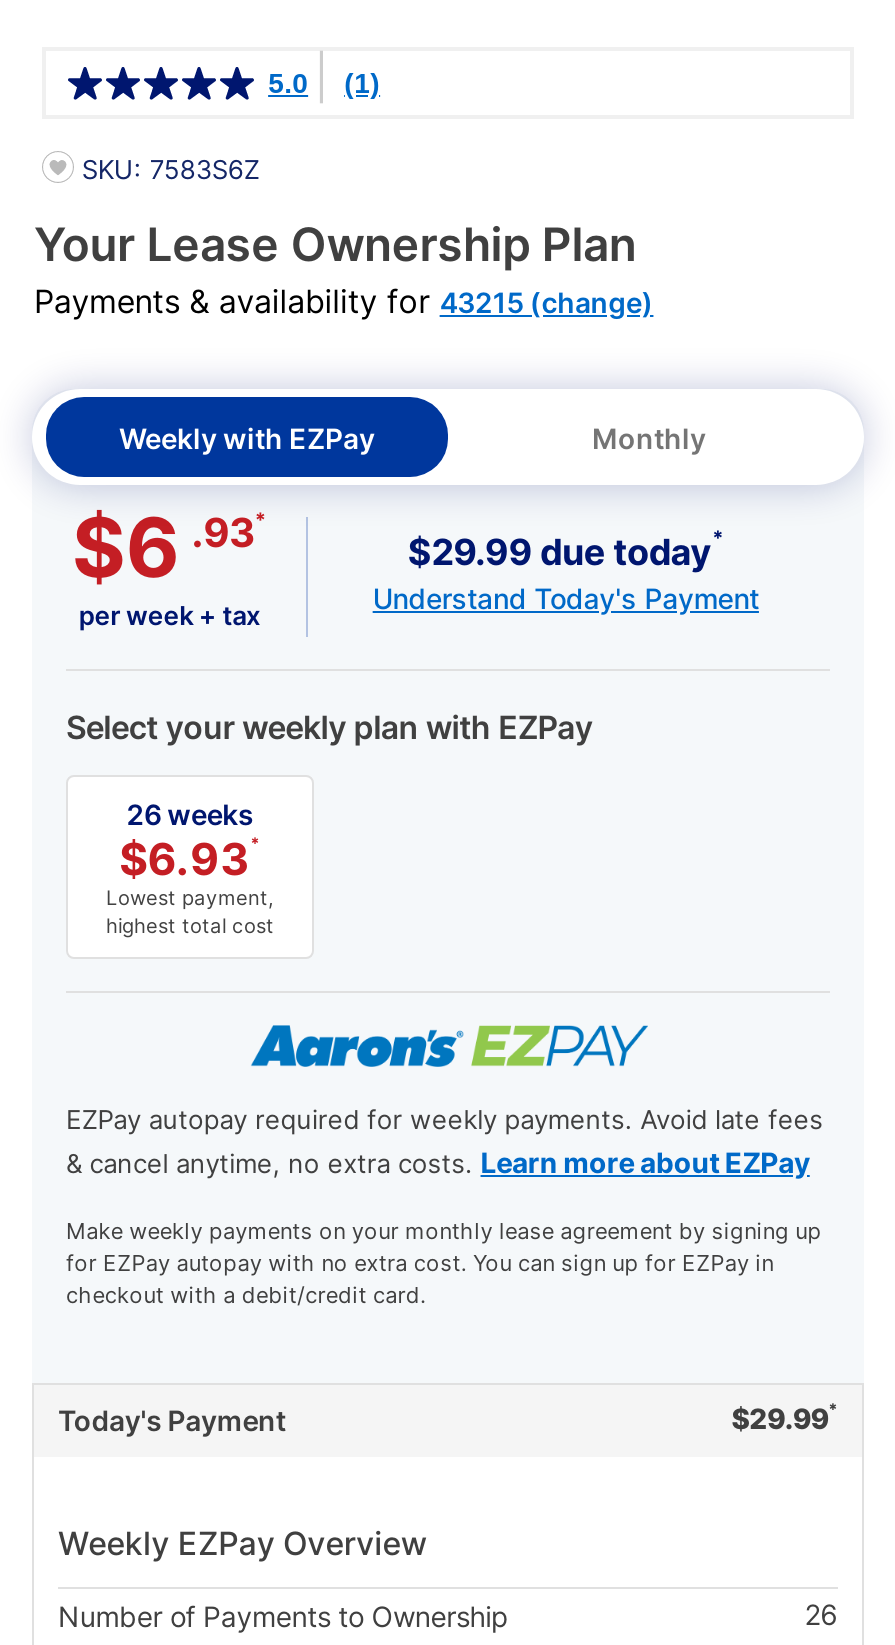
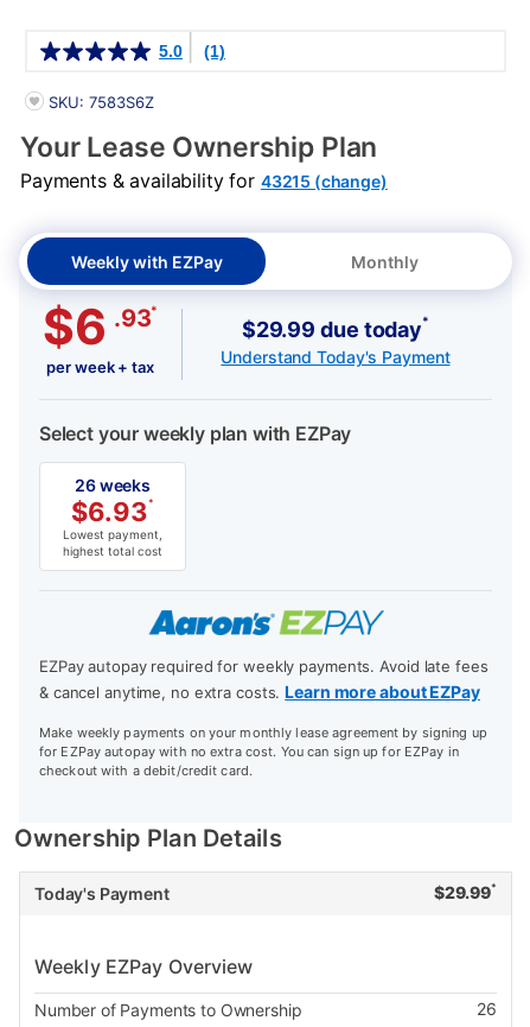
+ Ownership Plan Details
